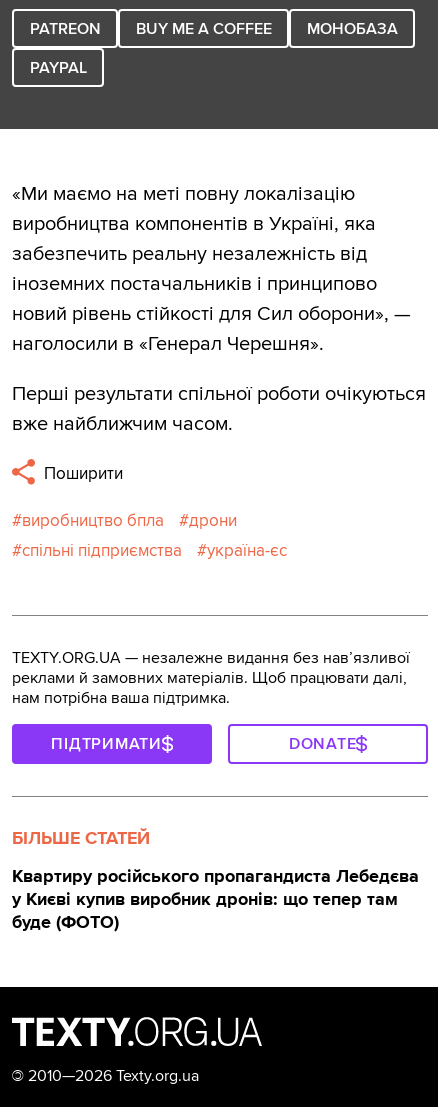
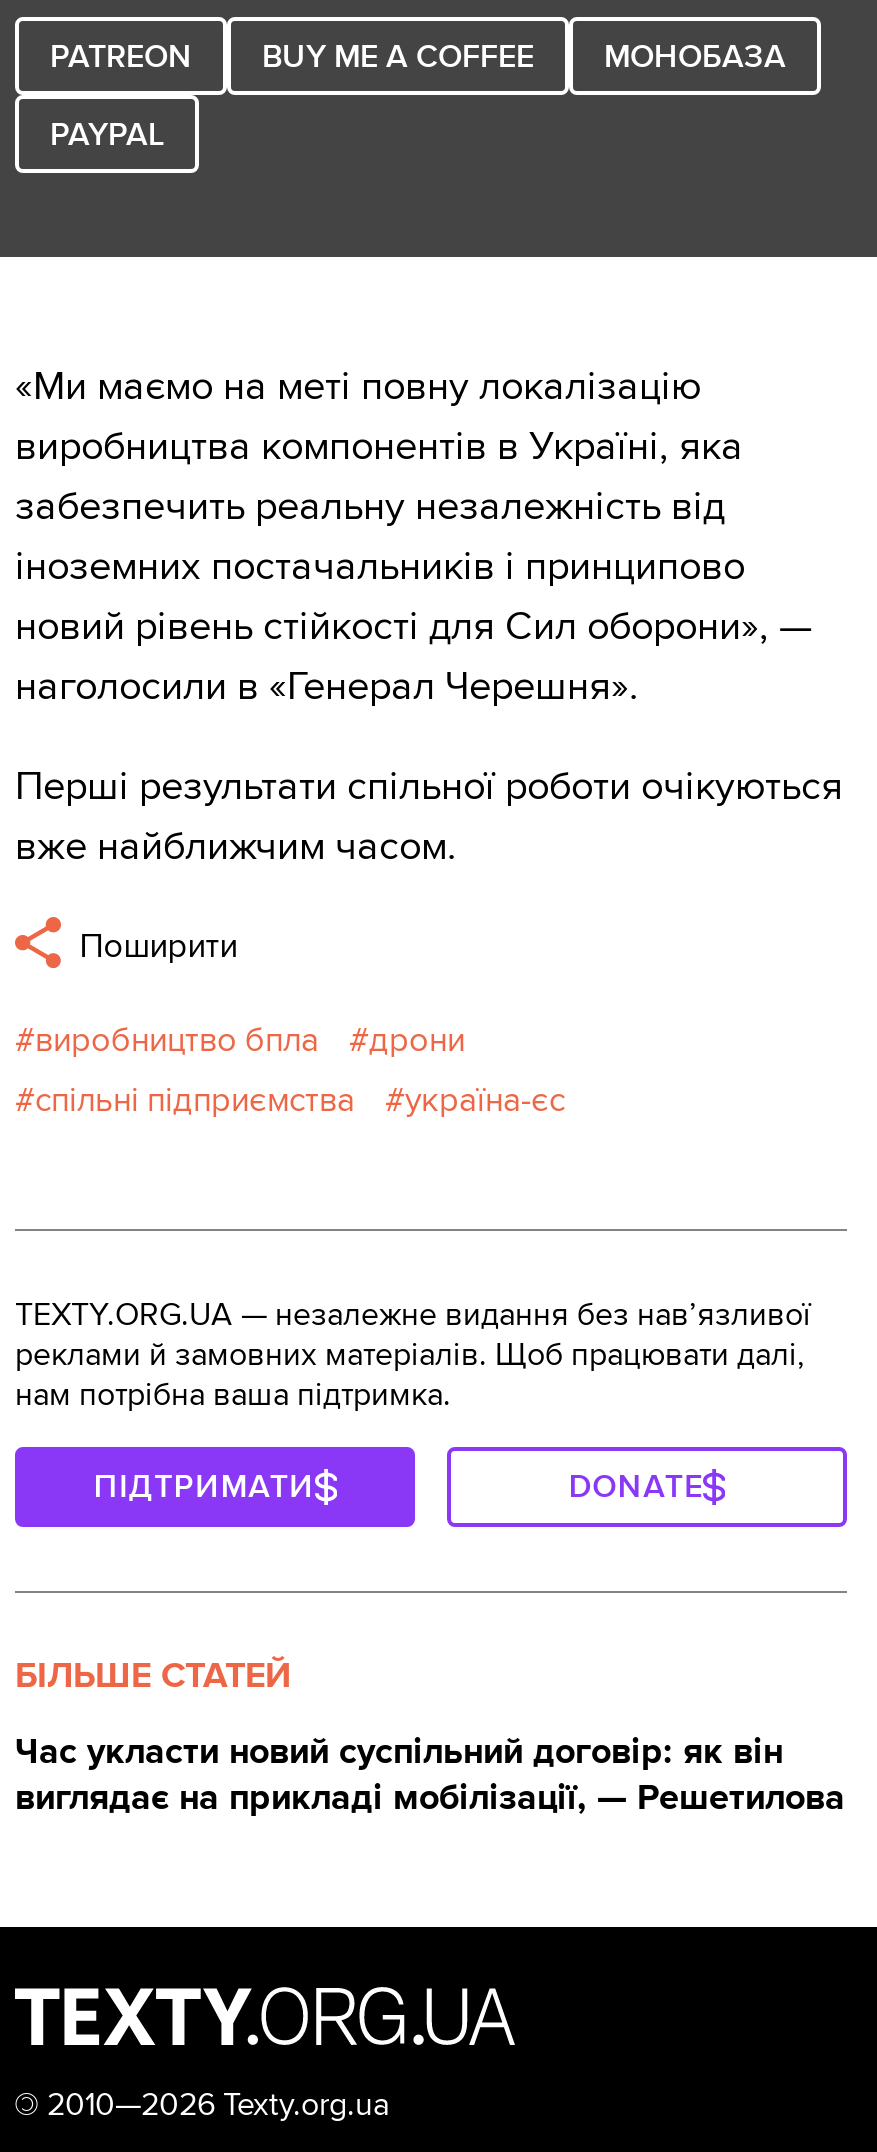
- Квартиру російського пропагандиста Лебедєва
- у Києві купив виробник дронів: що тепер там
- буде (ФОТО)
+ Час укласти новий суспільний договір: як він
+ виглядає на прикладі мобілізації, — Решетилова
